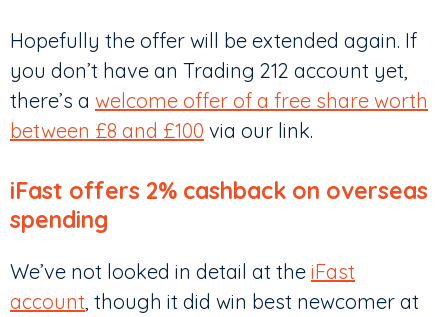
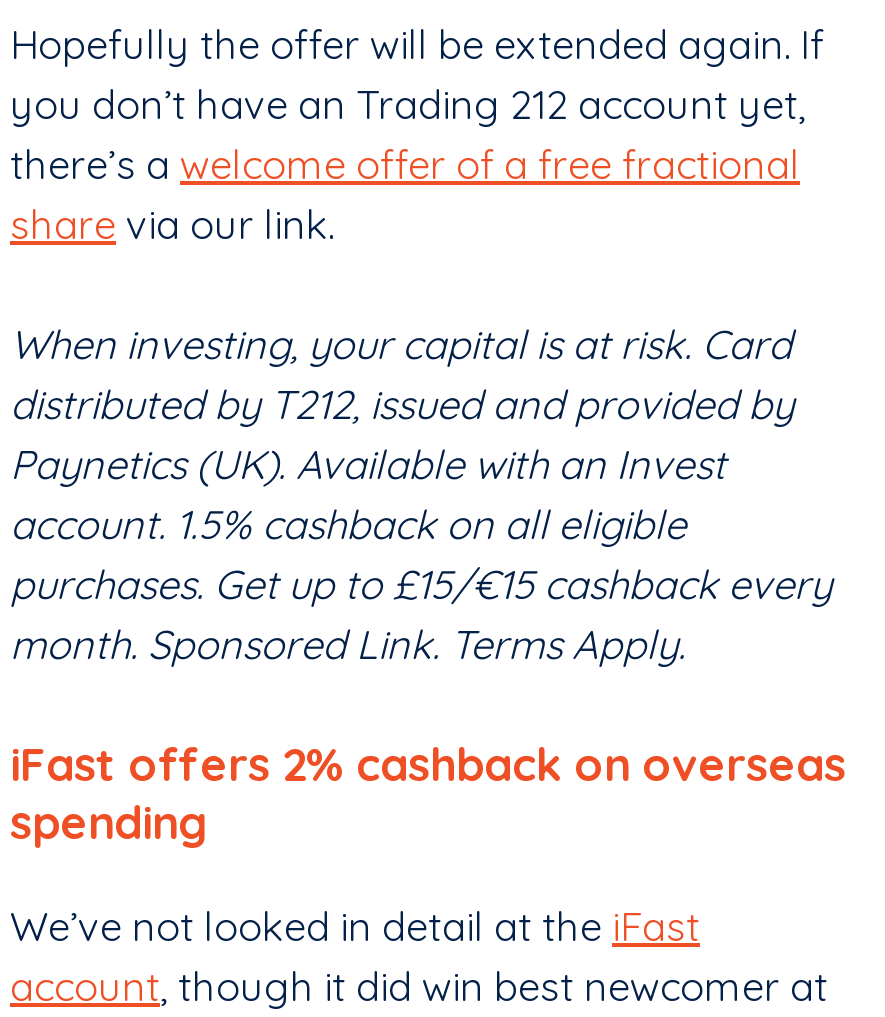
- there’s a welcome offer of a free share worth
- between £8 and £100 via our link.
+ there’s a welcome offer of a free fractional
+ share via our link.
+ When investing, your capital is at risk. Card
+ distributed by T212, issued and provided by
+ Paynetics (UK). Available with an Invest
+ account. 1.5% cashback on all eligible
+ purchases. Get up to £15/€15 cashback every
+ month. Sponsored Link. Terms Apply.
